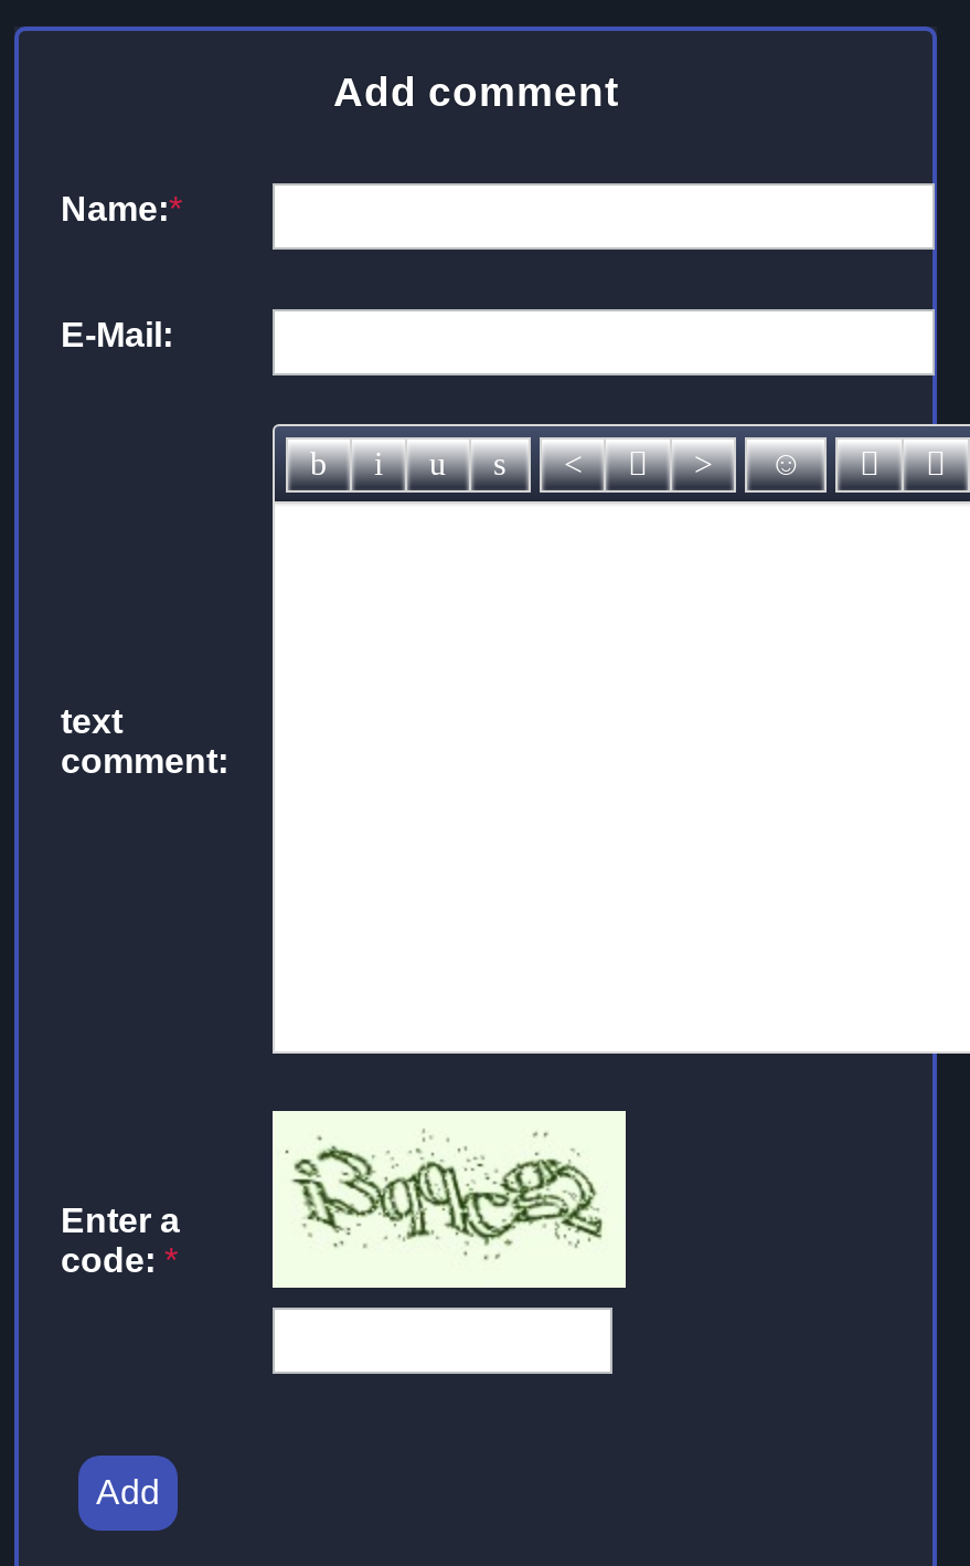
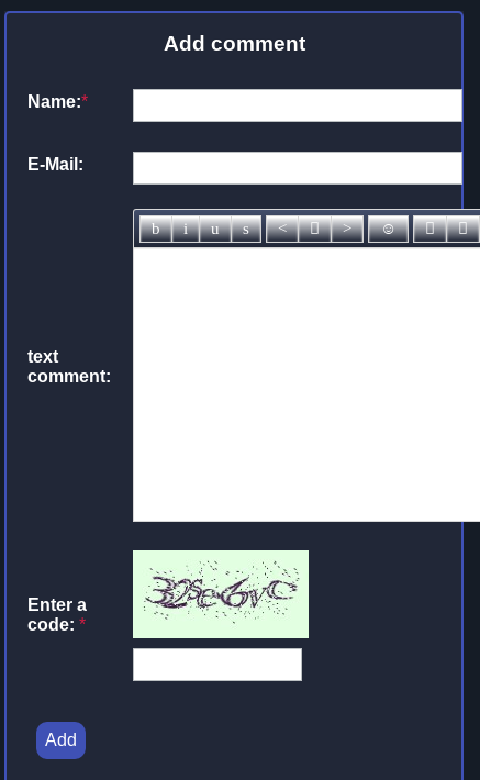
- [image]
+ [image]
